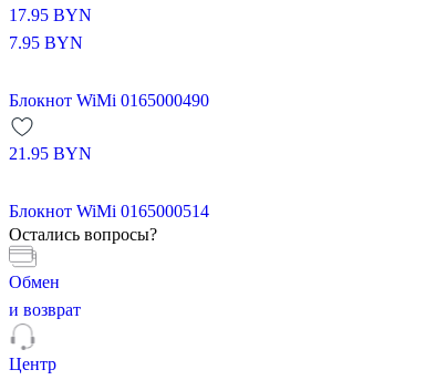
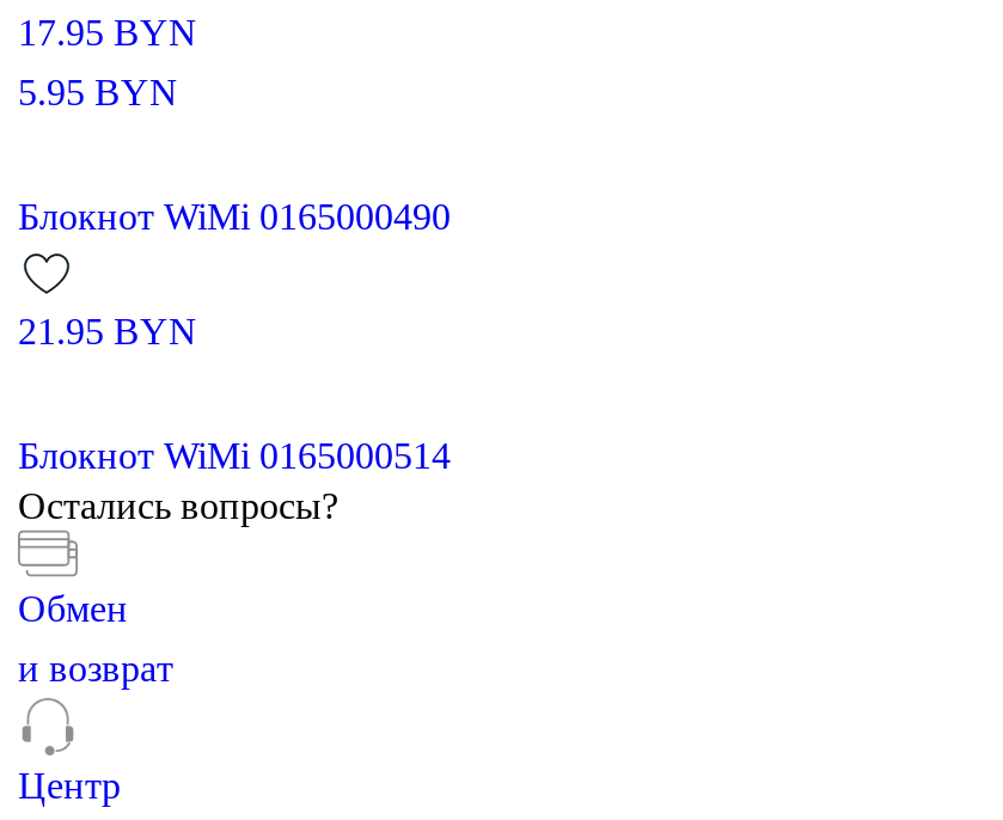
- 7.95 BYN
+ 5.95 BYN
